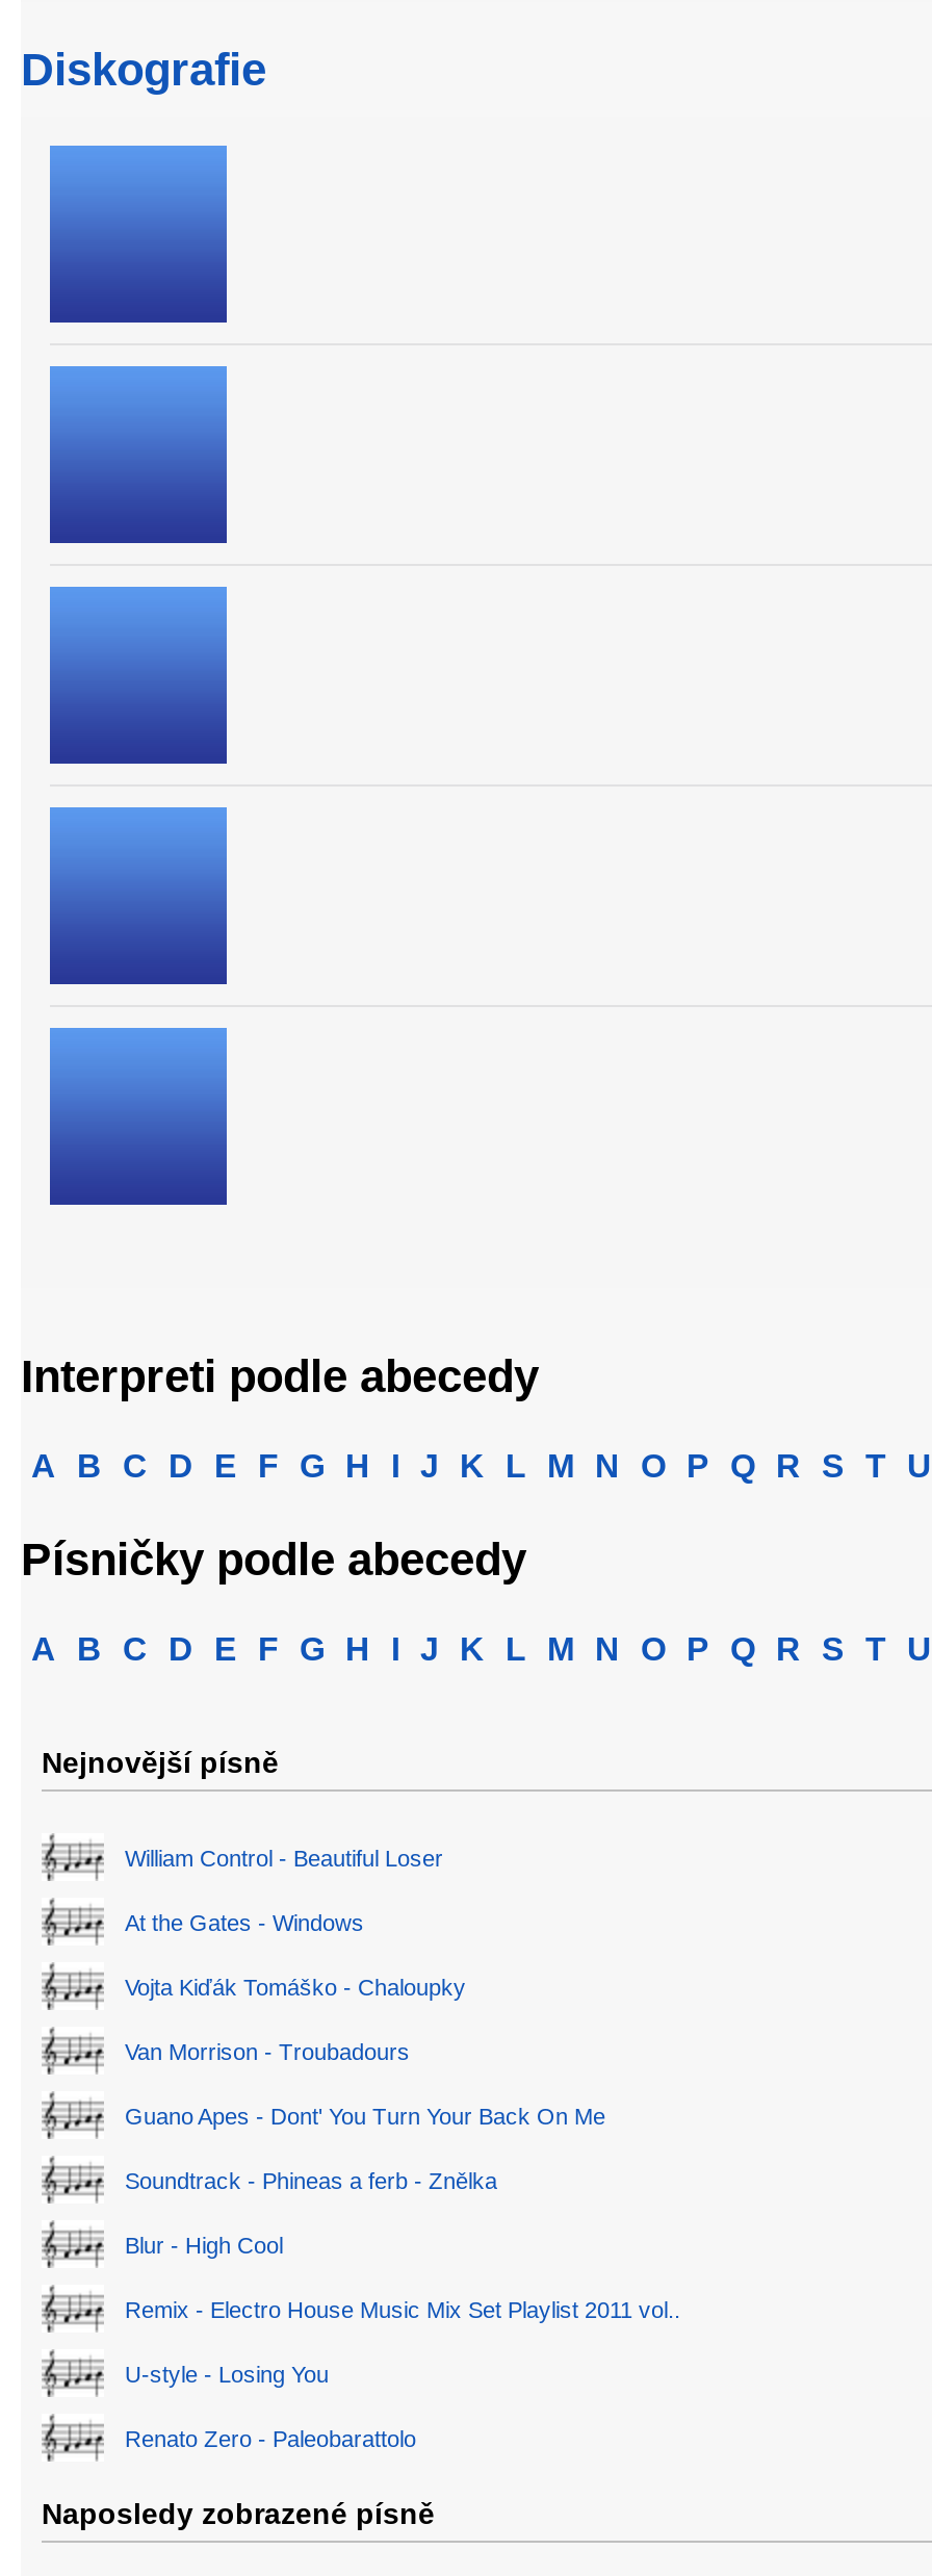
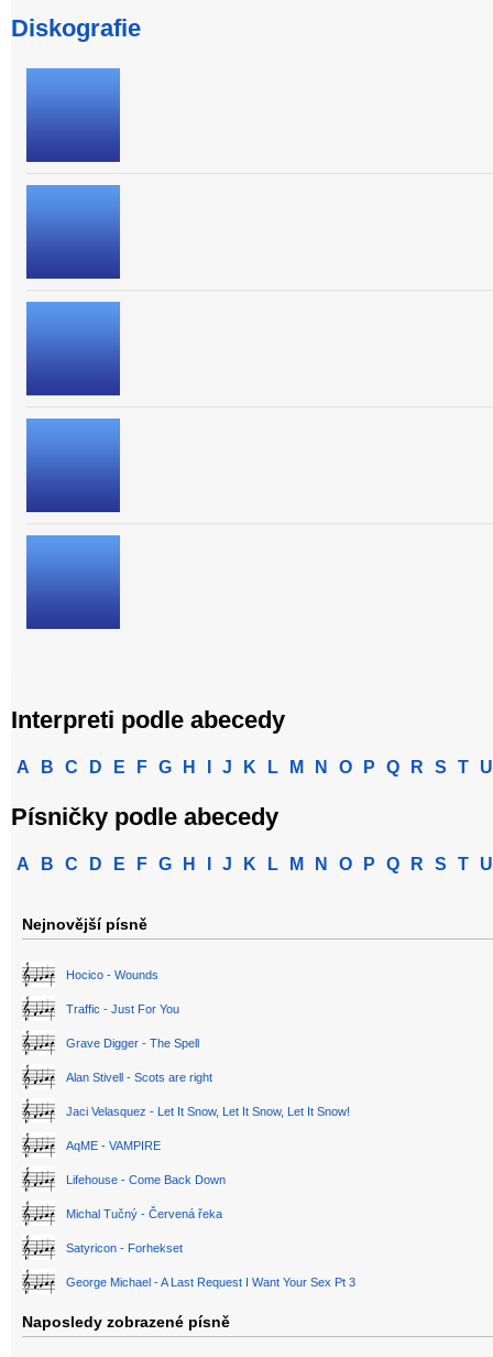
- William Control - Beautiful Loser
+ Hocico - Wounds

- At the Gates - Windows
+ Traffic - Just For You

- Vojta Kiďák Tomáško - Chaloupky
+ Grave Digger - The Spell

- Van Morrison - Troubadours
+ Alan Stivell - Scots are right

- Guano Apes - Dont' You Turn Your Back On Me
+ Jaci Velasquez - Let It Snow, Let It Snow, Let It Snow!

- Soundtrack - Phineas a ferb - Znělka
+ AqME - VAMPIRE

- Blur - High Cool
+ Lifehouse - Come Back Down

- Remix - Electro House Music Mix Set Playlist 2011 vol..
+ Michal Tučný - Červená řeka

- U-style - Losing You
+ Satyricon - Forhekset

- Renato Zero - Paleobarattolo
+ George Michael - A Last Request I Want Your Sex Pt 3
